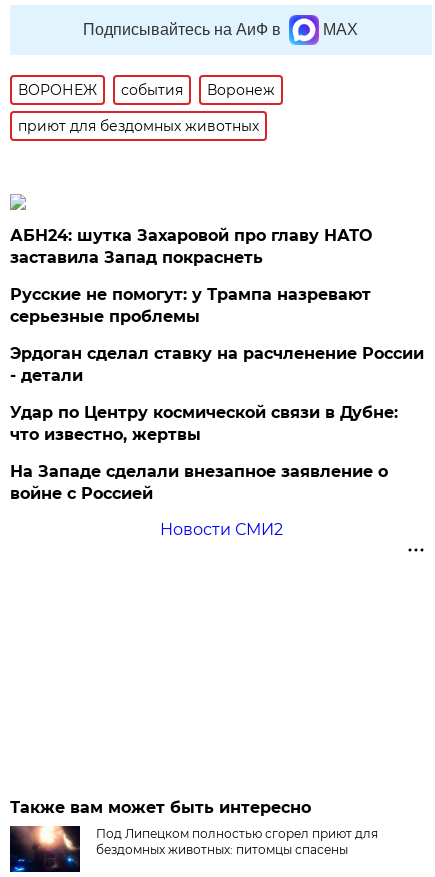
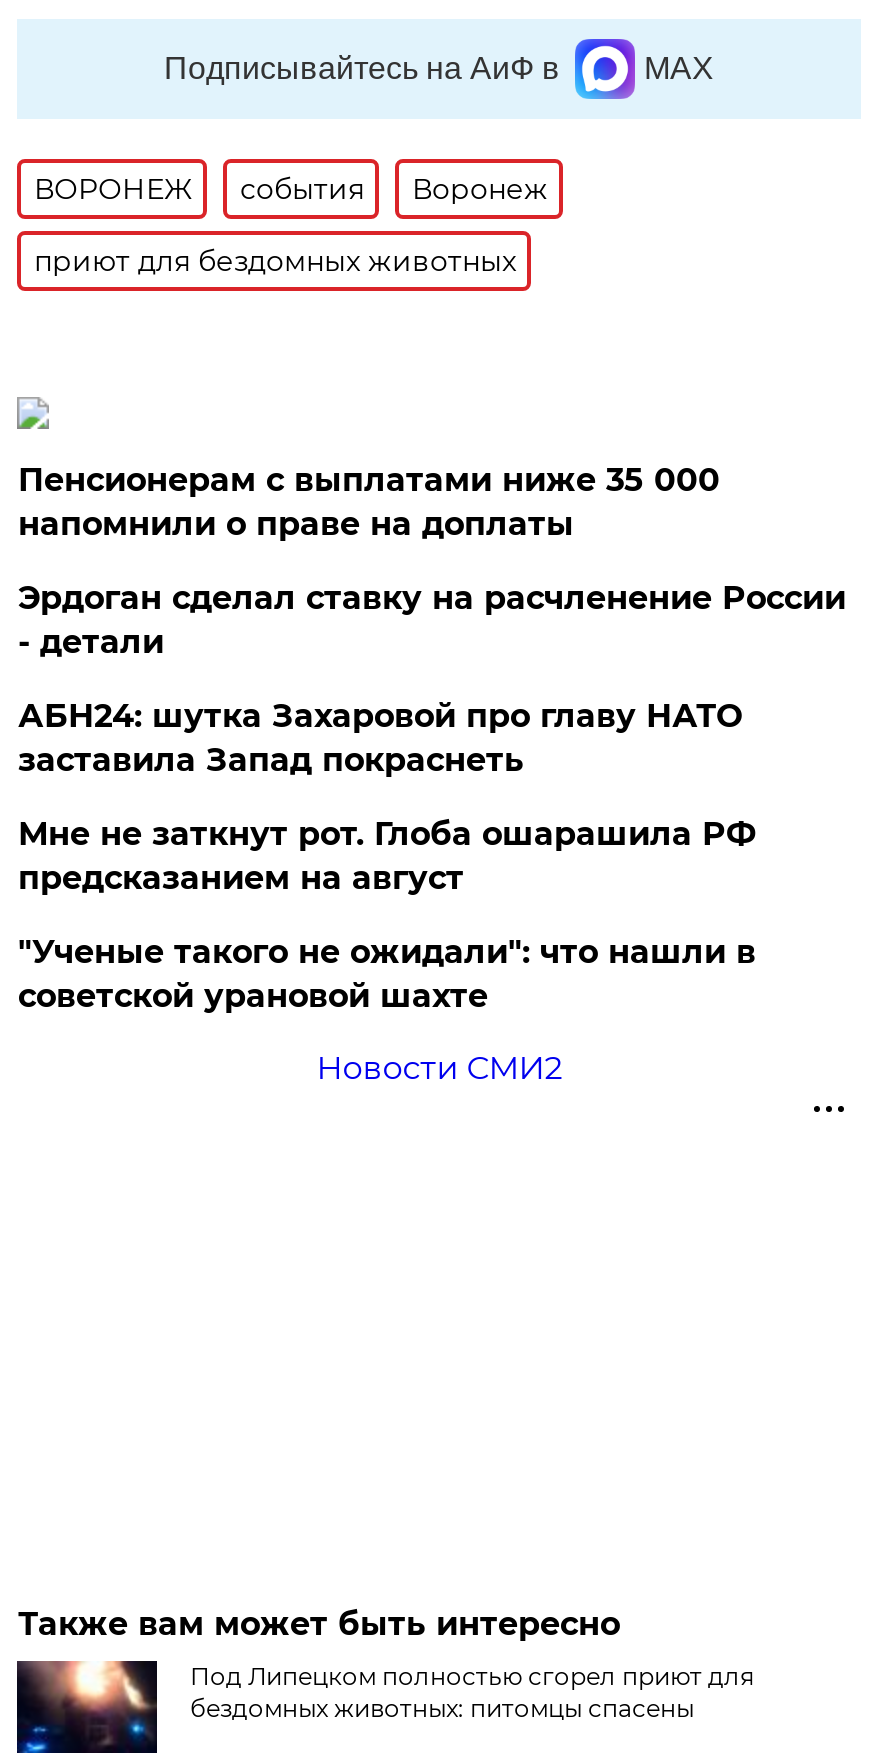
+ Пенсионерам с выплатами ниже 35 000
+ напомнили о праве на доплаты

moved down: АБН24: шутка Захаровой про главу НАТО | заставила Запад покраснеть

- Русские не помогут: у Трампа назревают
- серьезные проблемы
- Удар по Центру космической связи в Дубне:
- что известно, жертвы
- На Западе сделали внезапное заявление о
- войне с Россией
+ Мне не заткнут рот. Глоба ошарашила РФ
+ предсказанием на август
+ "Ученые такого не ожидали": что нашли в
+ советской урановой шахте

moved up: Эрдоган сделал ставку на расчленение России | - детали
